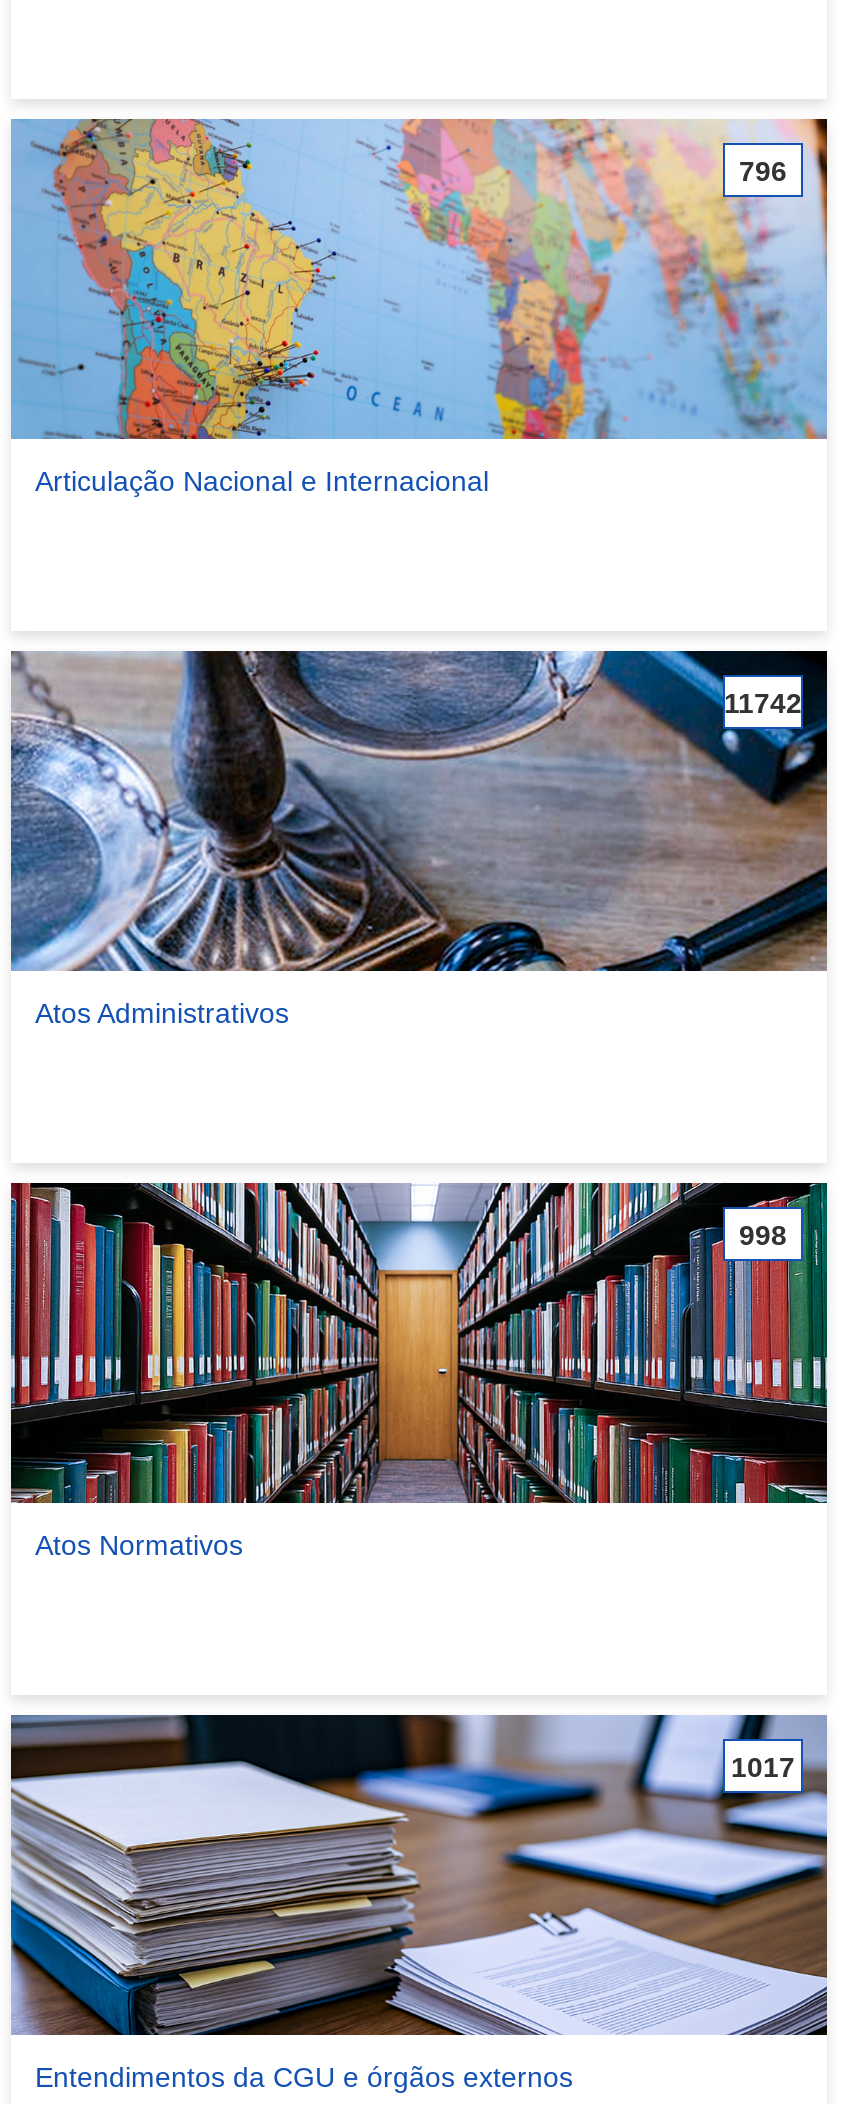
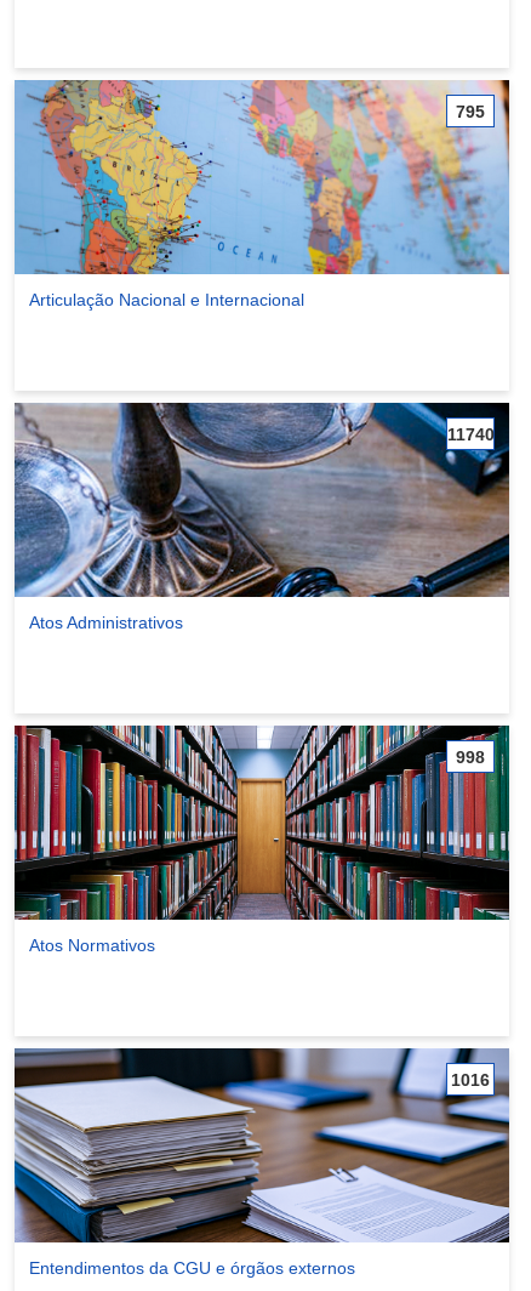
- 796
+ 795

- 11742
+ 11740

- 1017
+ 1016
